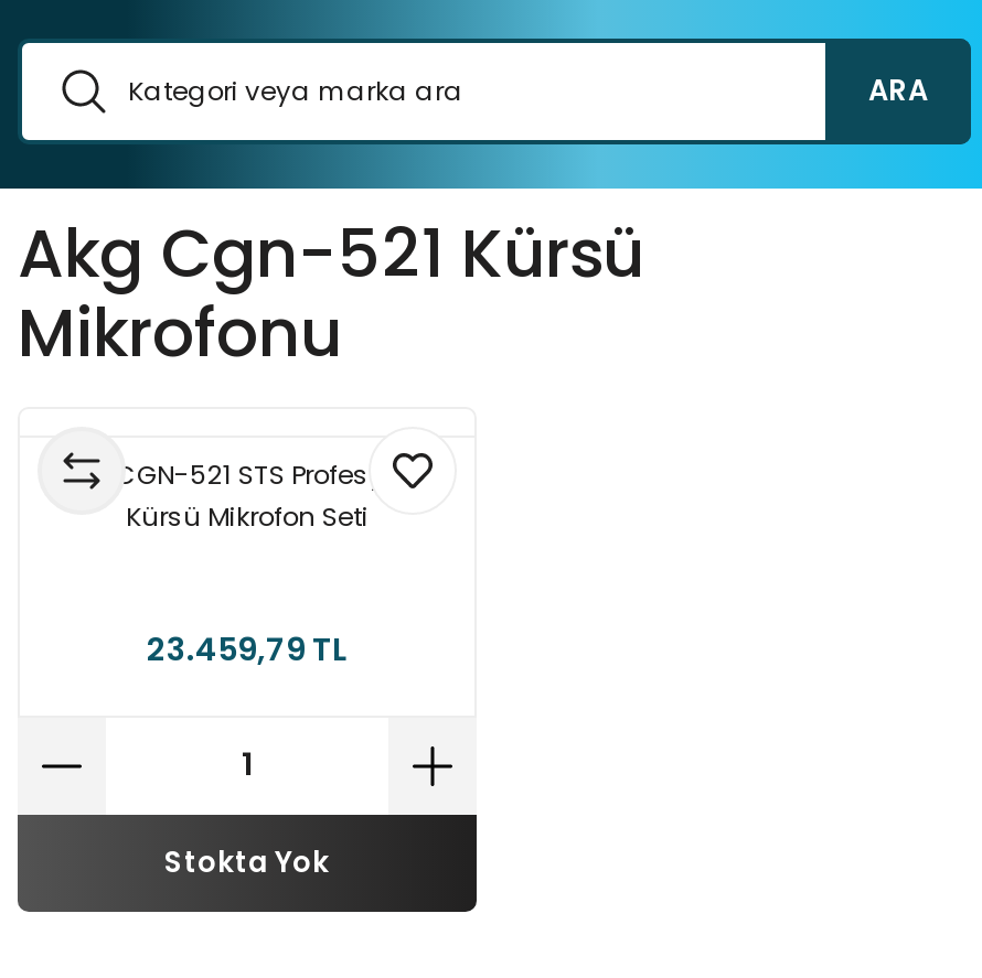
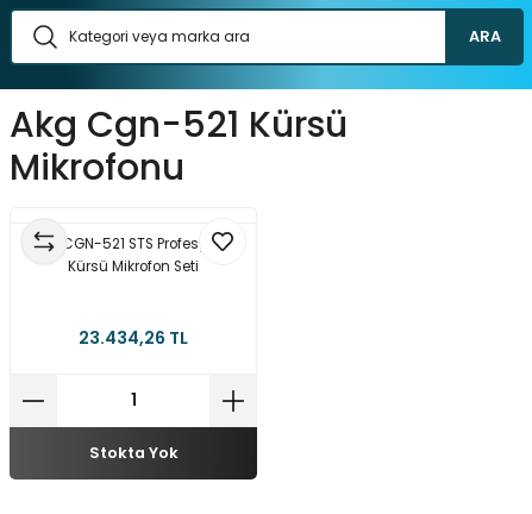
- 23.459,79 TL
+ 23.434,26 TL
